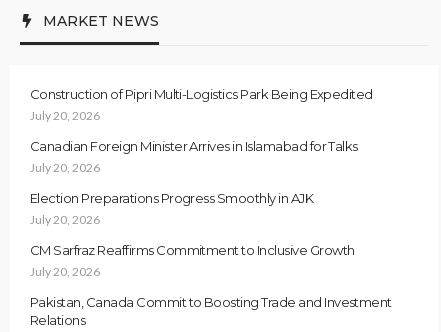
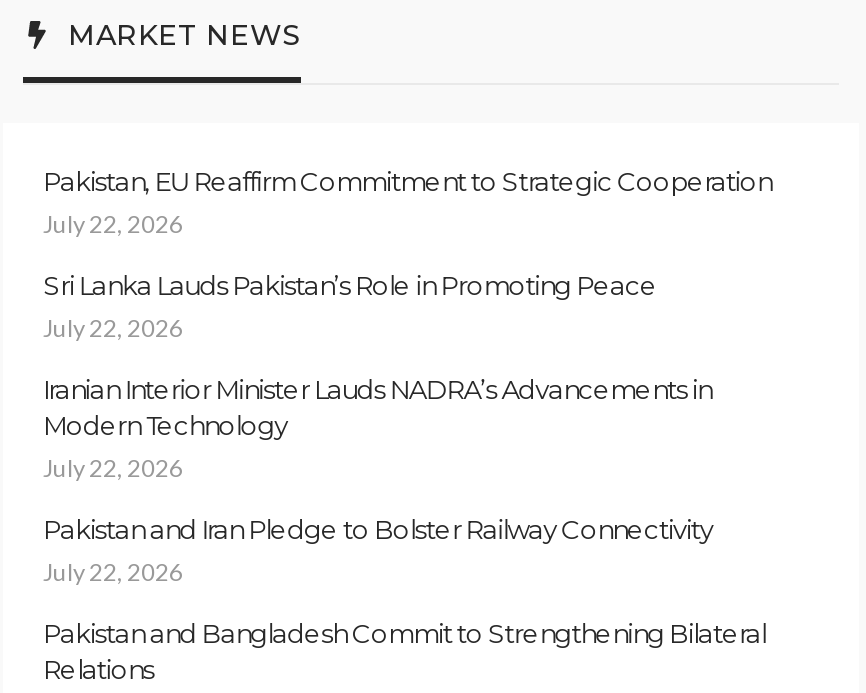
- Construction of Pipri Multi-Logistics Park Being Expedited
- July 20, 2026
+ Pakistan, EU Reaffirm Commitment to Strategic Cooperation
+ July 22, 2026

- Canadian Foreign Minister Arrives in Islamabad for Talks
- July 20, 2026
+ Sri Lanka Lauds Pakistan’s Role in Promoting Peace
+ July 22, 2026

- Election Preparations Progress Smoothly in AJK
- July 20, 2026
+ Iranian Interior Minister Lauds NADRA’s Advancements in
+ Modern Technology
+ July 22, 2026

- CM Sarfraz Reaffirms Commitment to Inclusive Growth
- July 20, 2026
+ Pakistan and Iran Pledge to Bolster Railway Connectivity
+ July 22, 2026

- Pakistan, Canada Commit to Boosting Trade and Investment
+ Pakistan and Bangladesh Commit to Strengthening Bilateral
